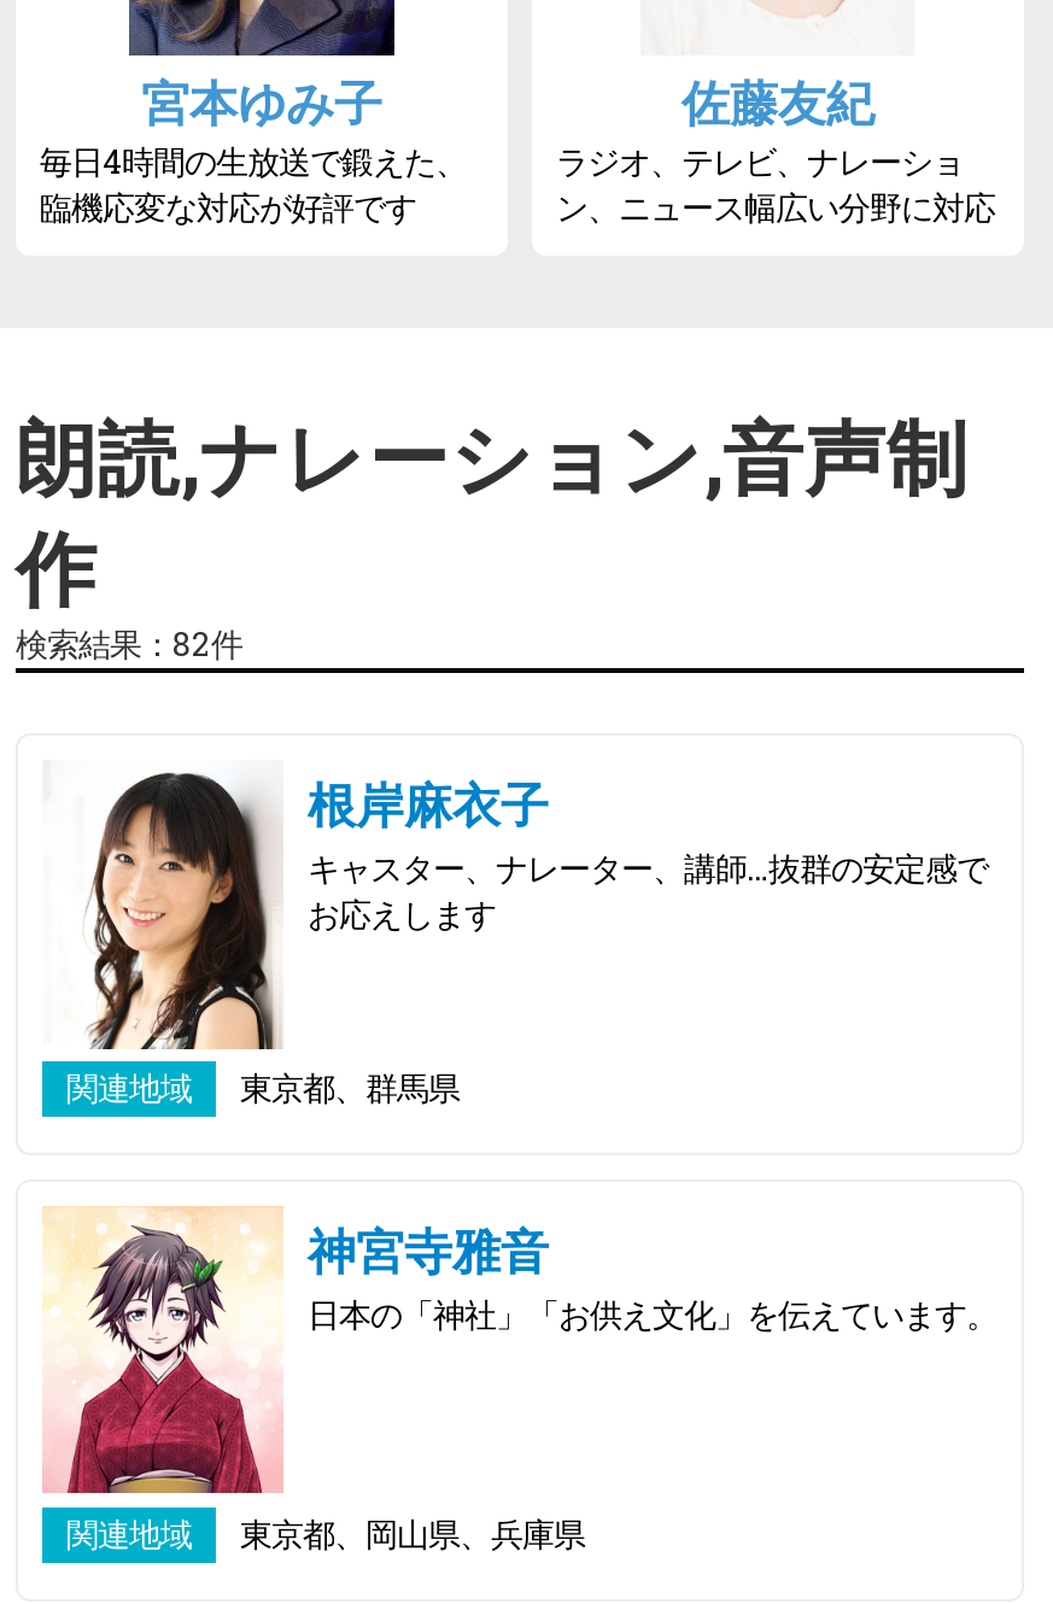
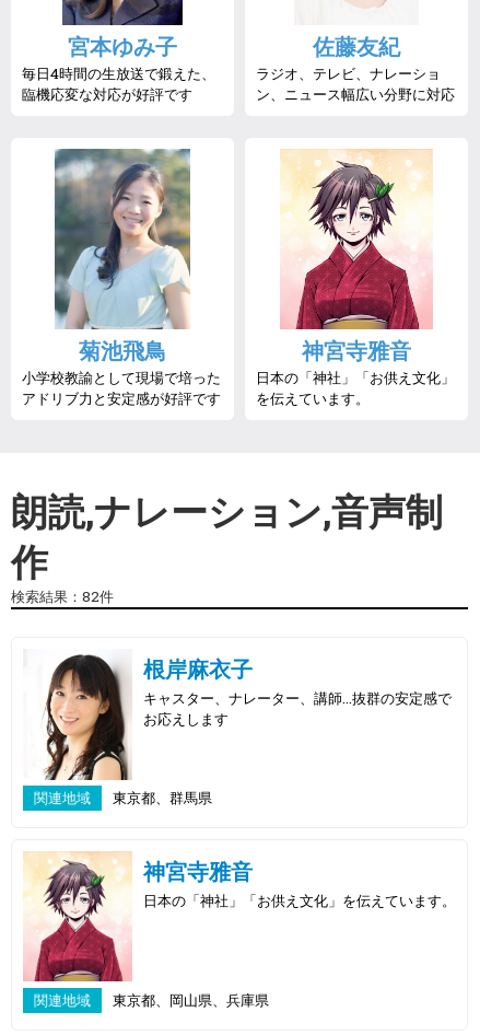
+ [image]
+ 菊池飛鳥
+ 小学校教諭として現場で培った
+ アドリブ力と安定感が好評です

+ [image]
+ 神宮寺雅音
+ 日本の「神社」「お供え文化」
+ を伝えています。
